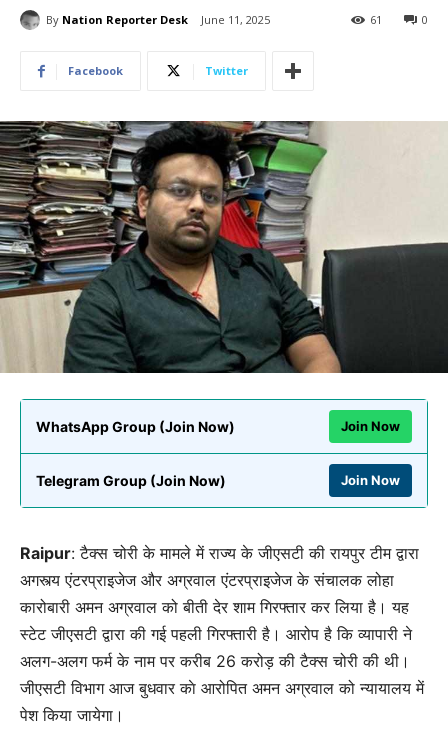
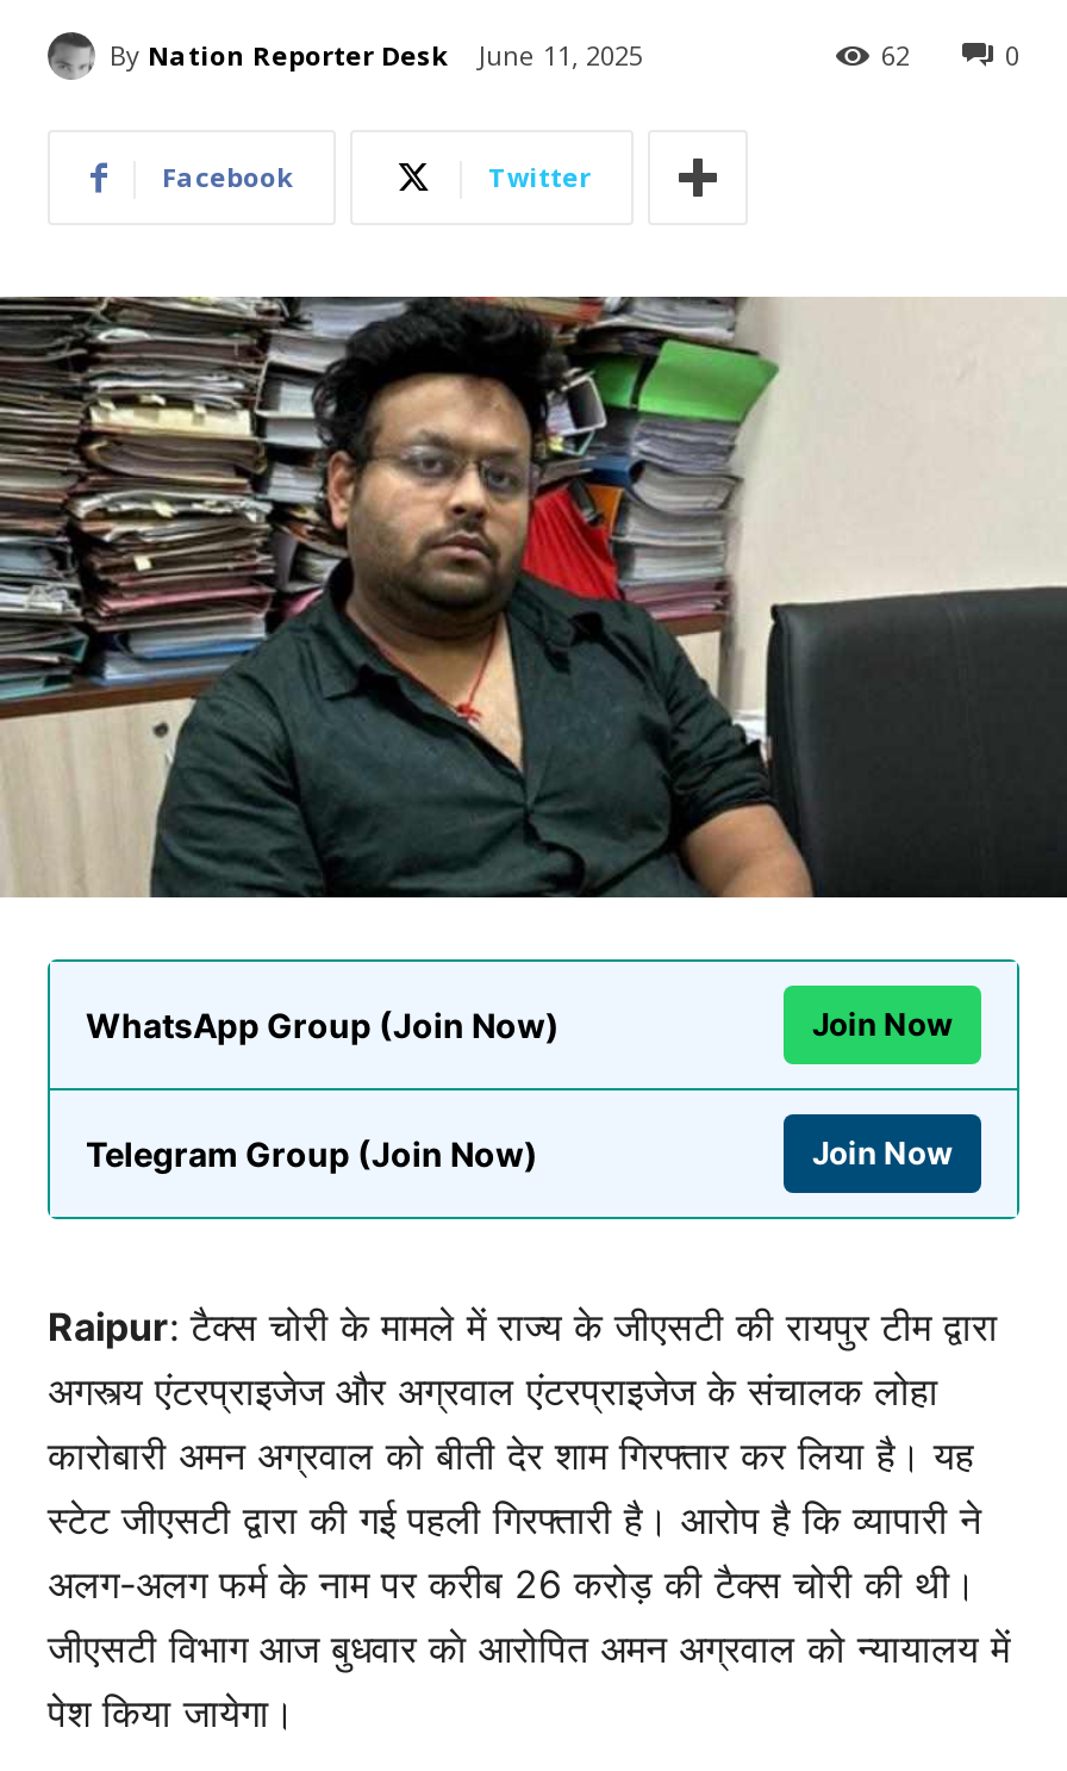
- 61
+ 62
